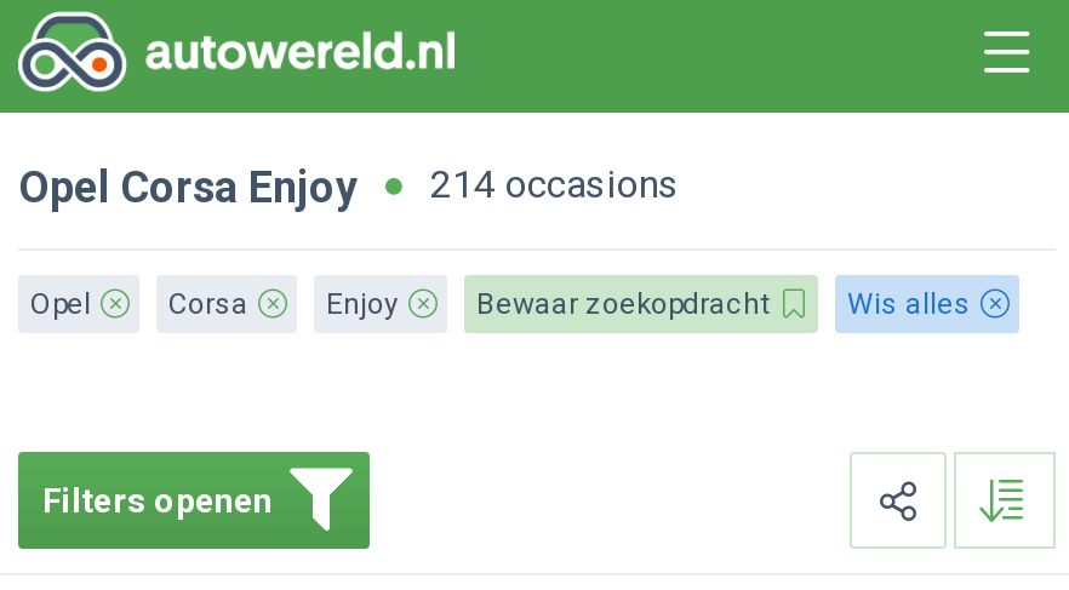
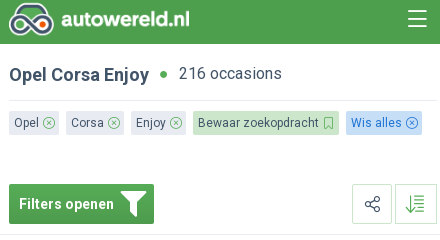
- Opel Corsa Enjoy 214 occasions
+ Opel Corsa Enjoy 216 occasions
